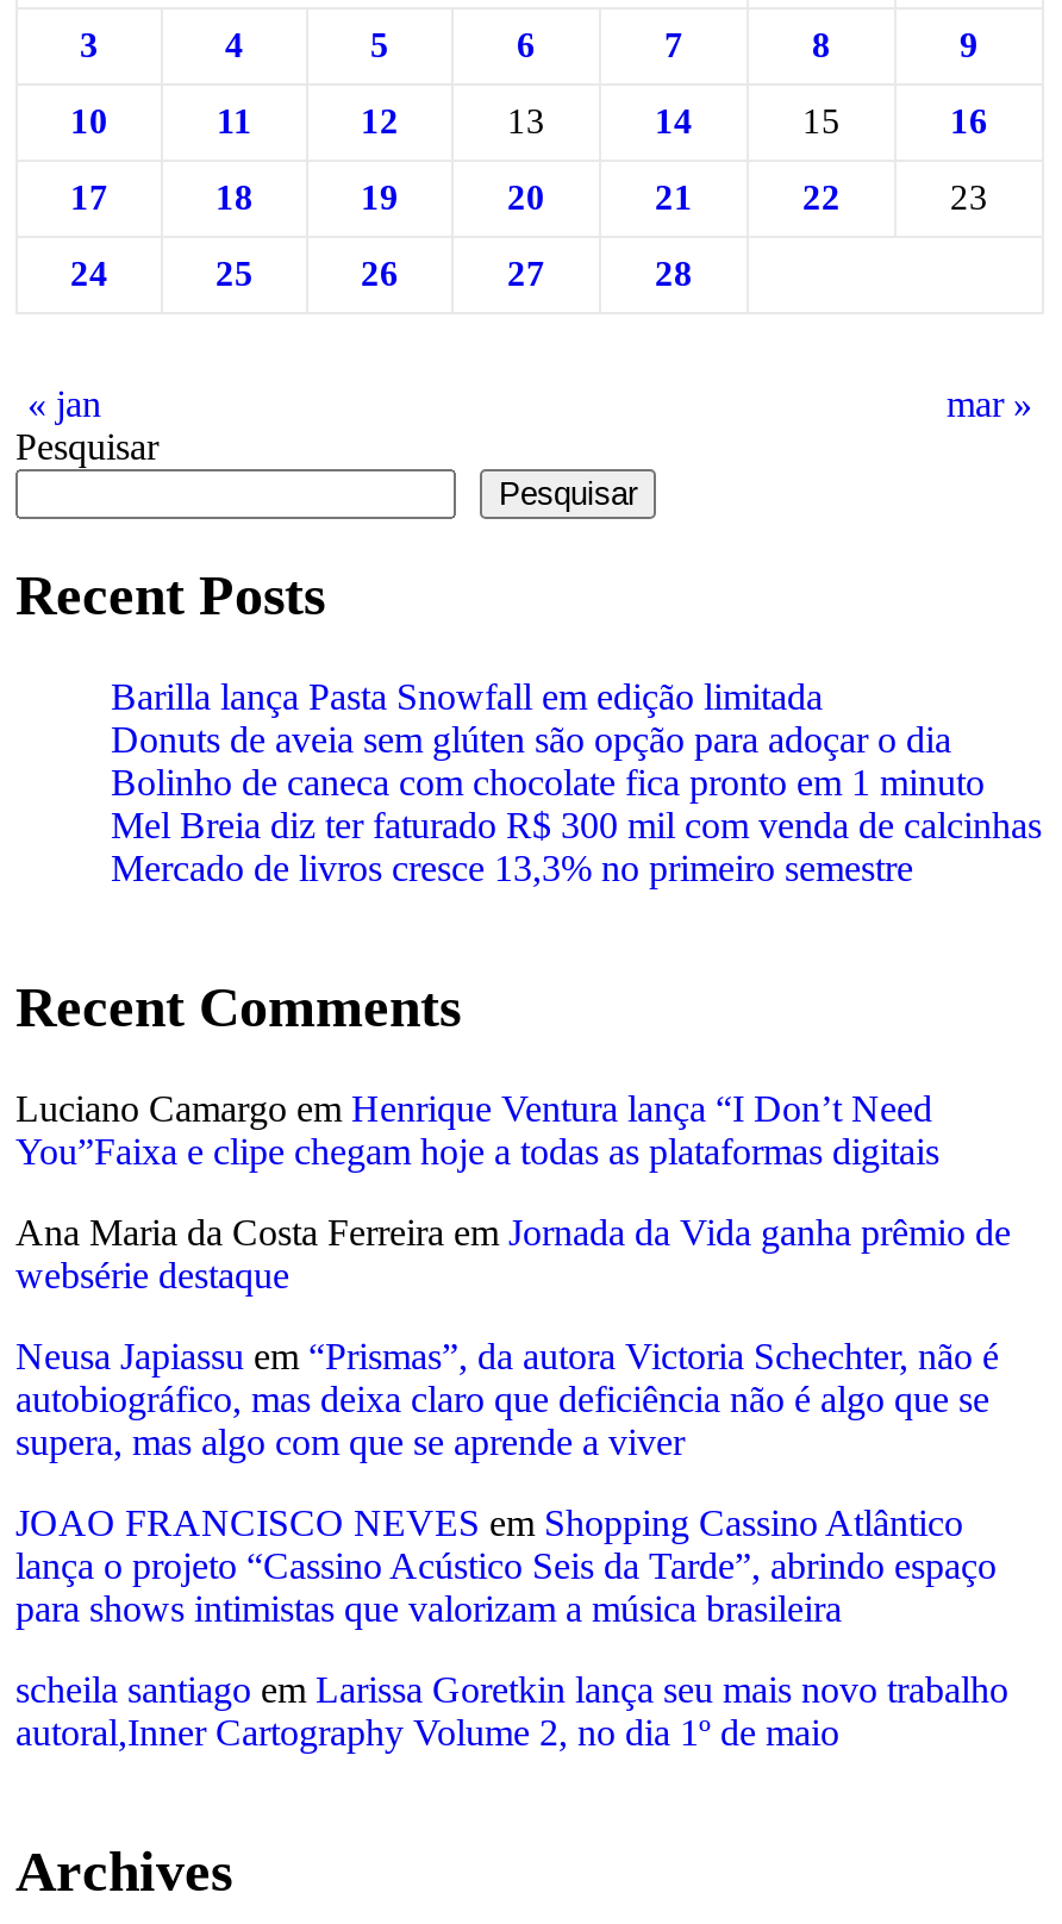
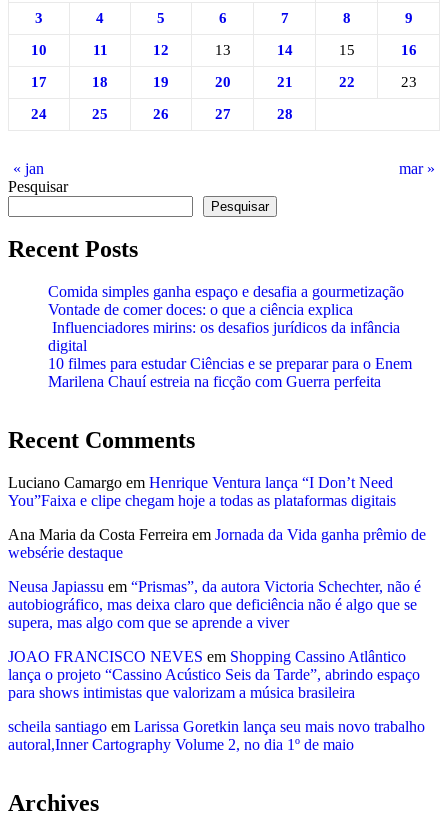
- Barilla lança Pasta Snowfall em edição limitada
- Donuts de aveia sem glúten são opção para adoçar o dia
- Bolinho de caneca com chocolate fica pronto em 1 minuto
- Mel Breia diz ter faturado R$ 300 mil com venda de calcinhas
- Mercado de livros cresce 13,3% no primeiro semestre
+ Comida simples ganha espaço e desafia a gourmetização
+ Vontade de comer doces: o que a ciência explica
+ Influenciadores mirins: os desafios jurídicos da infância
+ digital
+ 10 filmes para estudar Ciências e se preparar para o Enem
+ Marilena Chauí estreia na ficção com Guerra perfeita
